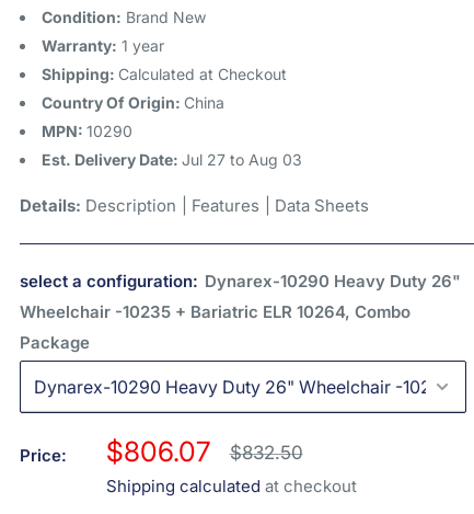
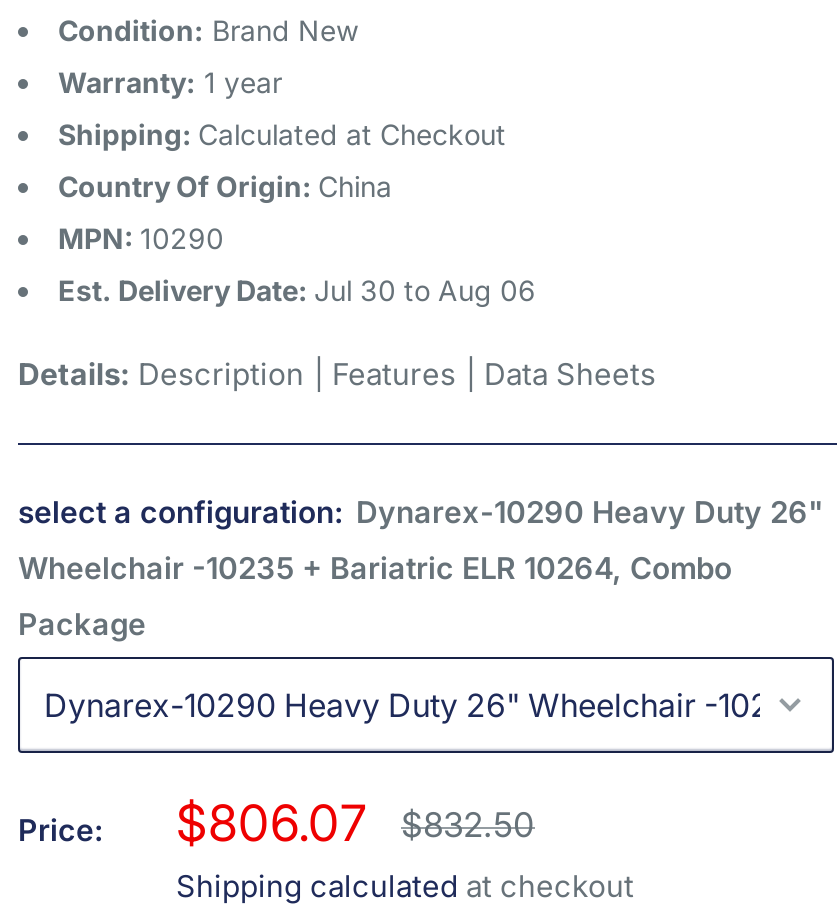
- Est. Delivery Date: Jul 27 to Aug 03
+ Est. Delivery Date: Jul 30 to Aug 06
